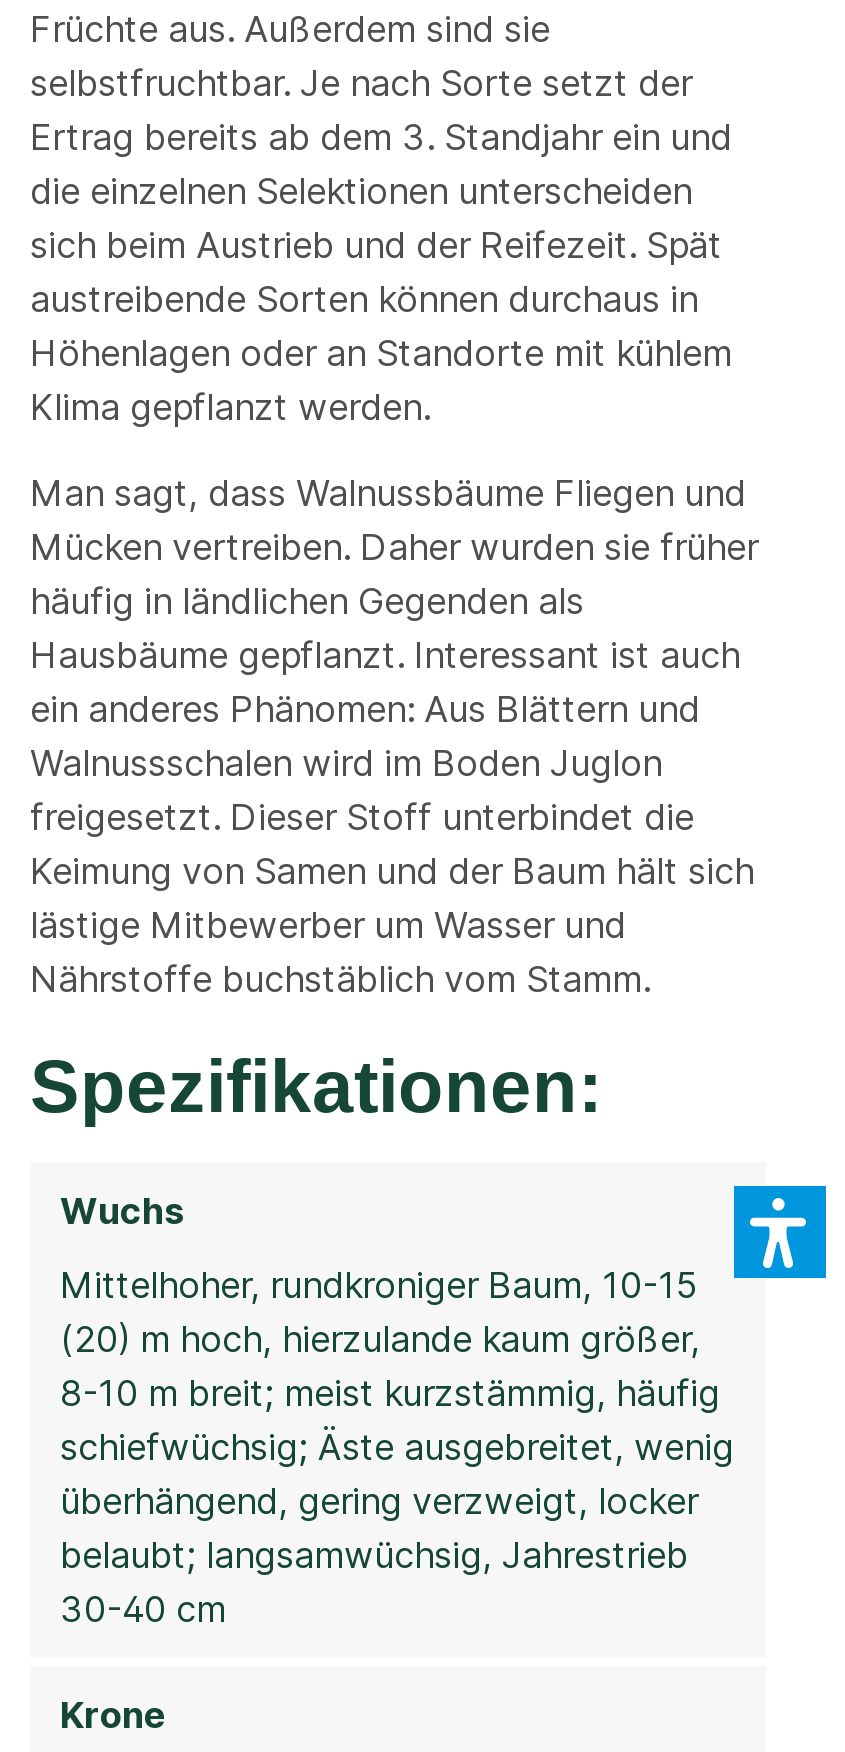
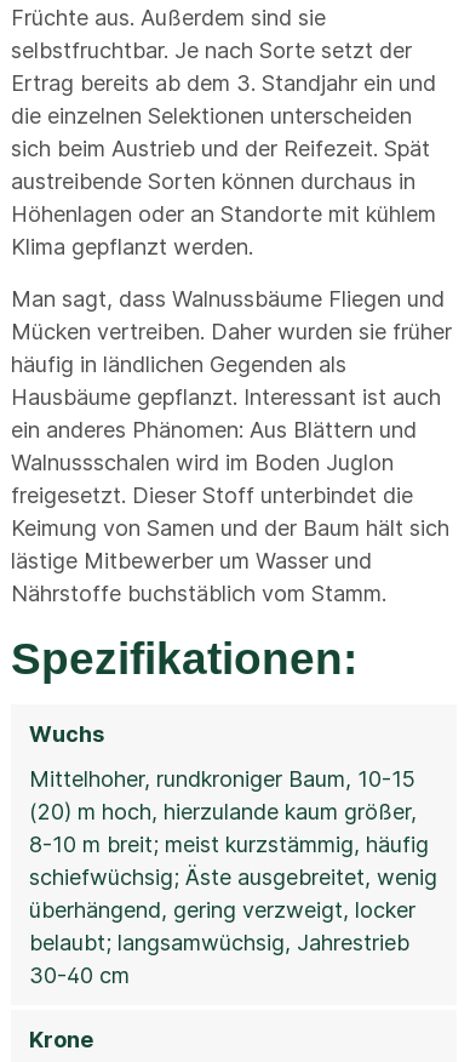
- [image]
